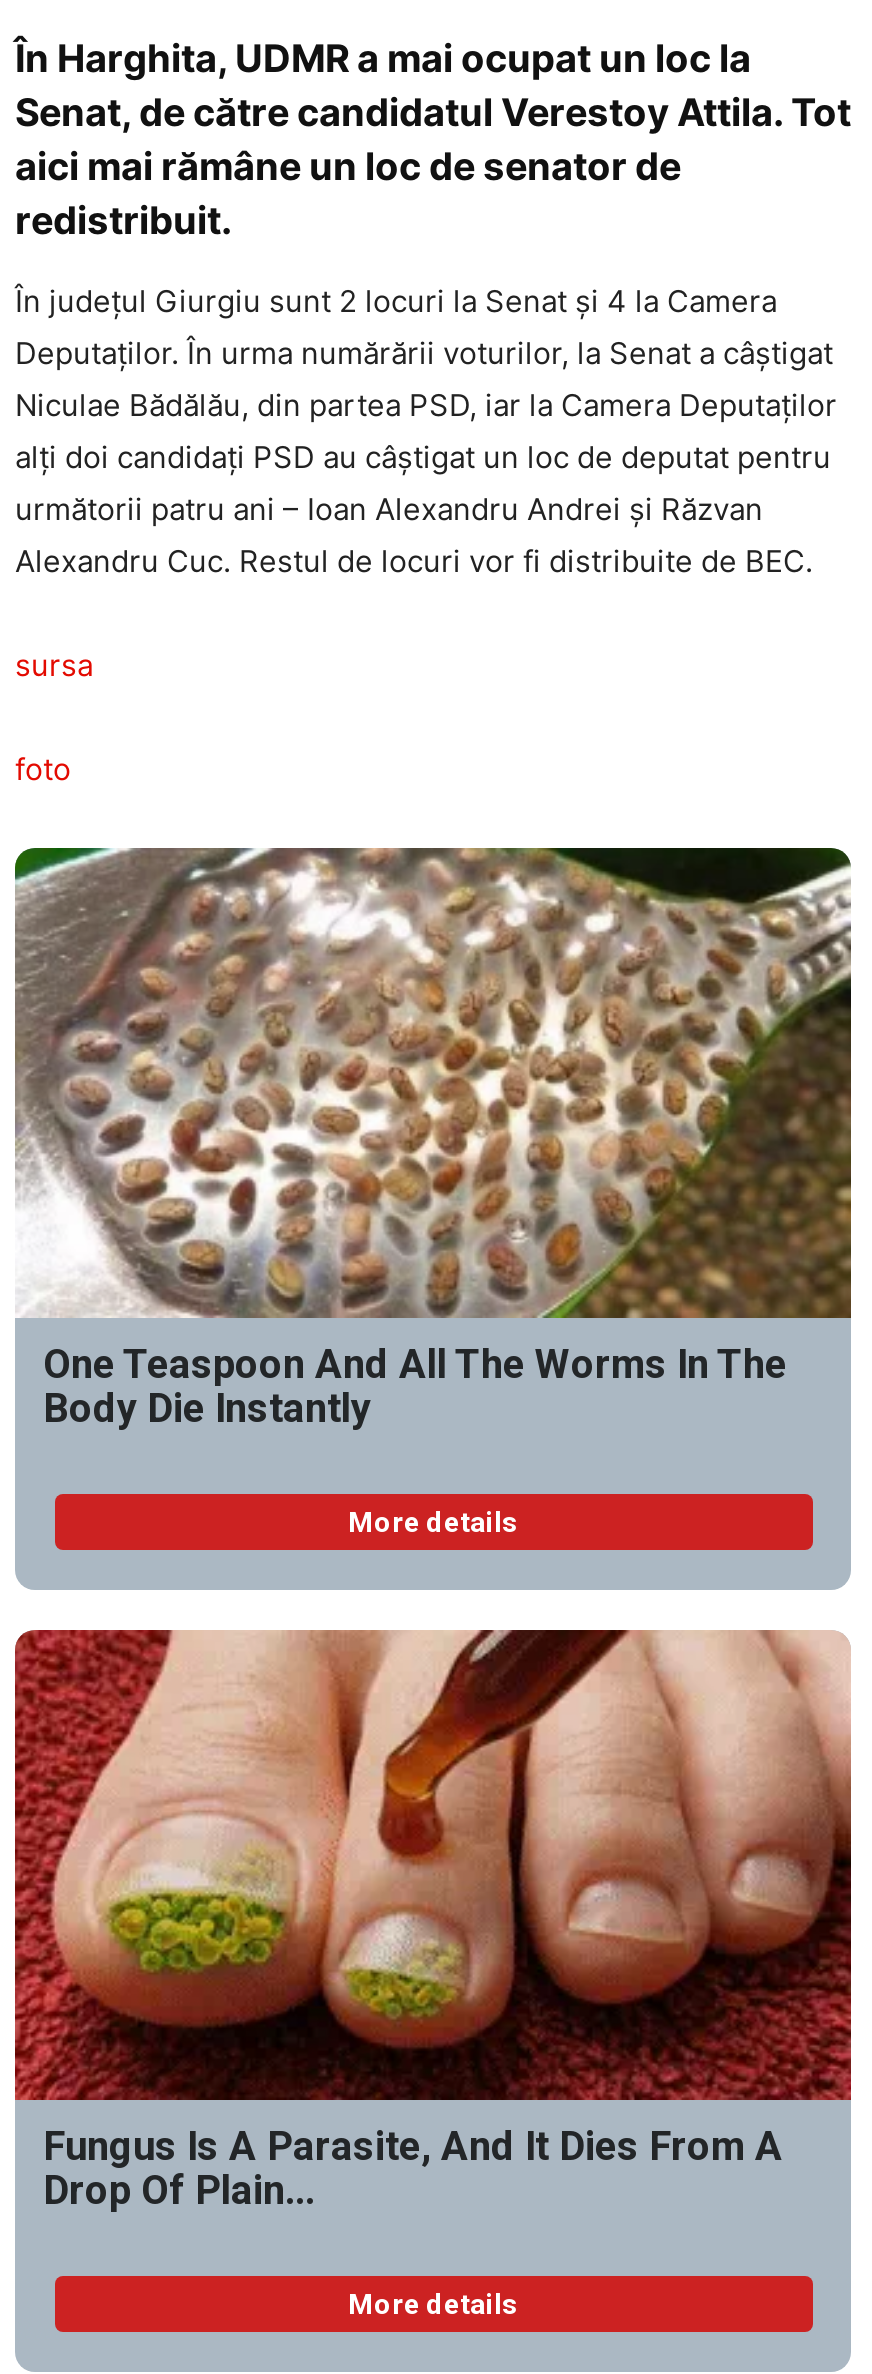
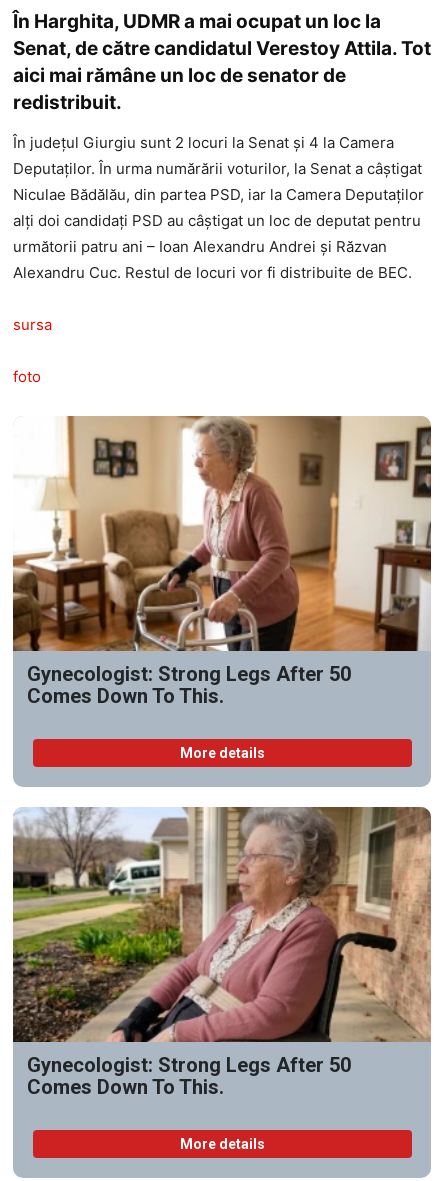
- [image]
- One Teaspoon And All The Worms In The
- Body Die Instantly
+ [image]
+ Gynecologist: Strong Legs After 50
+ Comes Down To This.

- [image]
- Fungus Is A Parasite, And It Dies From A
- Drop Of Plain...
+ [image]
+ Gynecologist: Strong Legs After 50
+ Comes Down To This.
